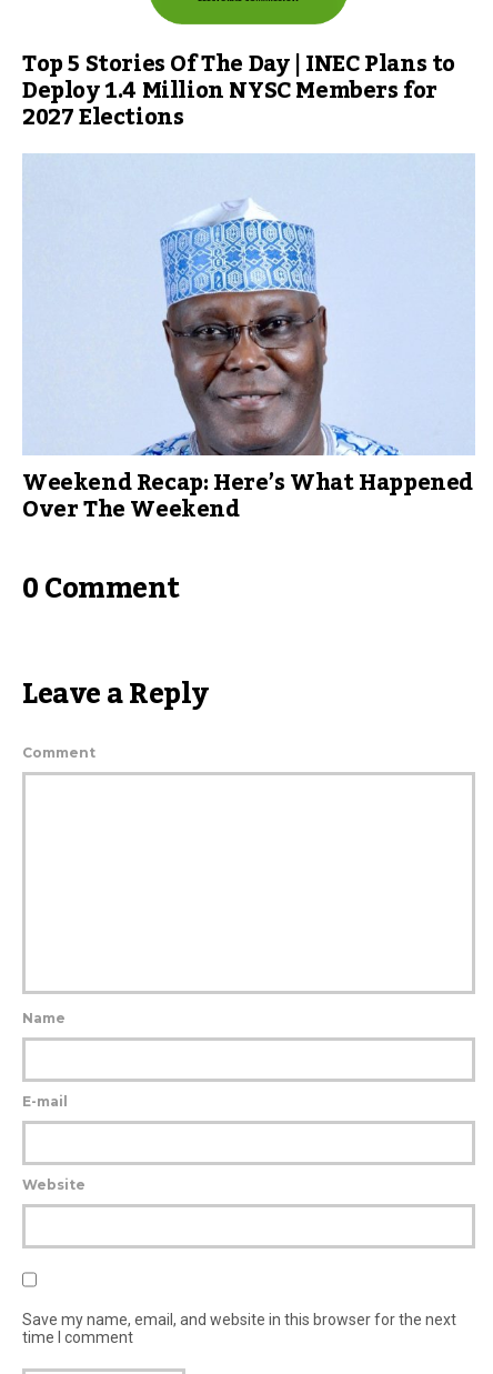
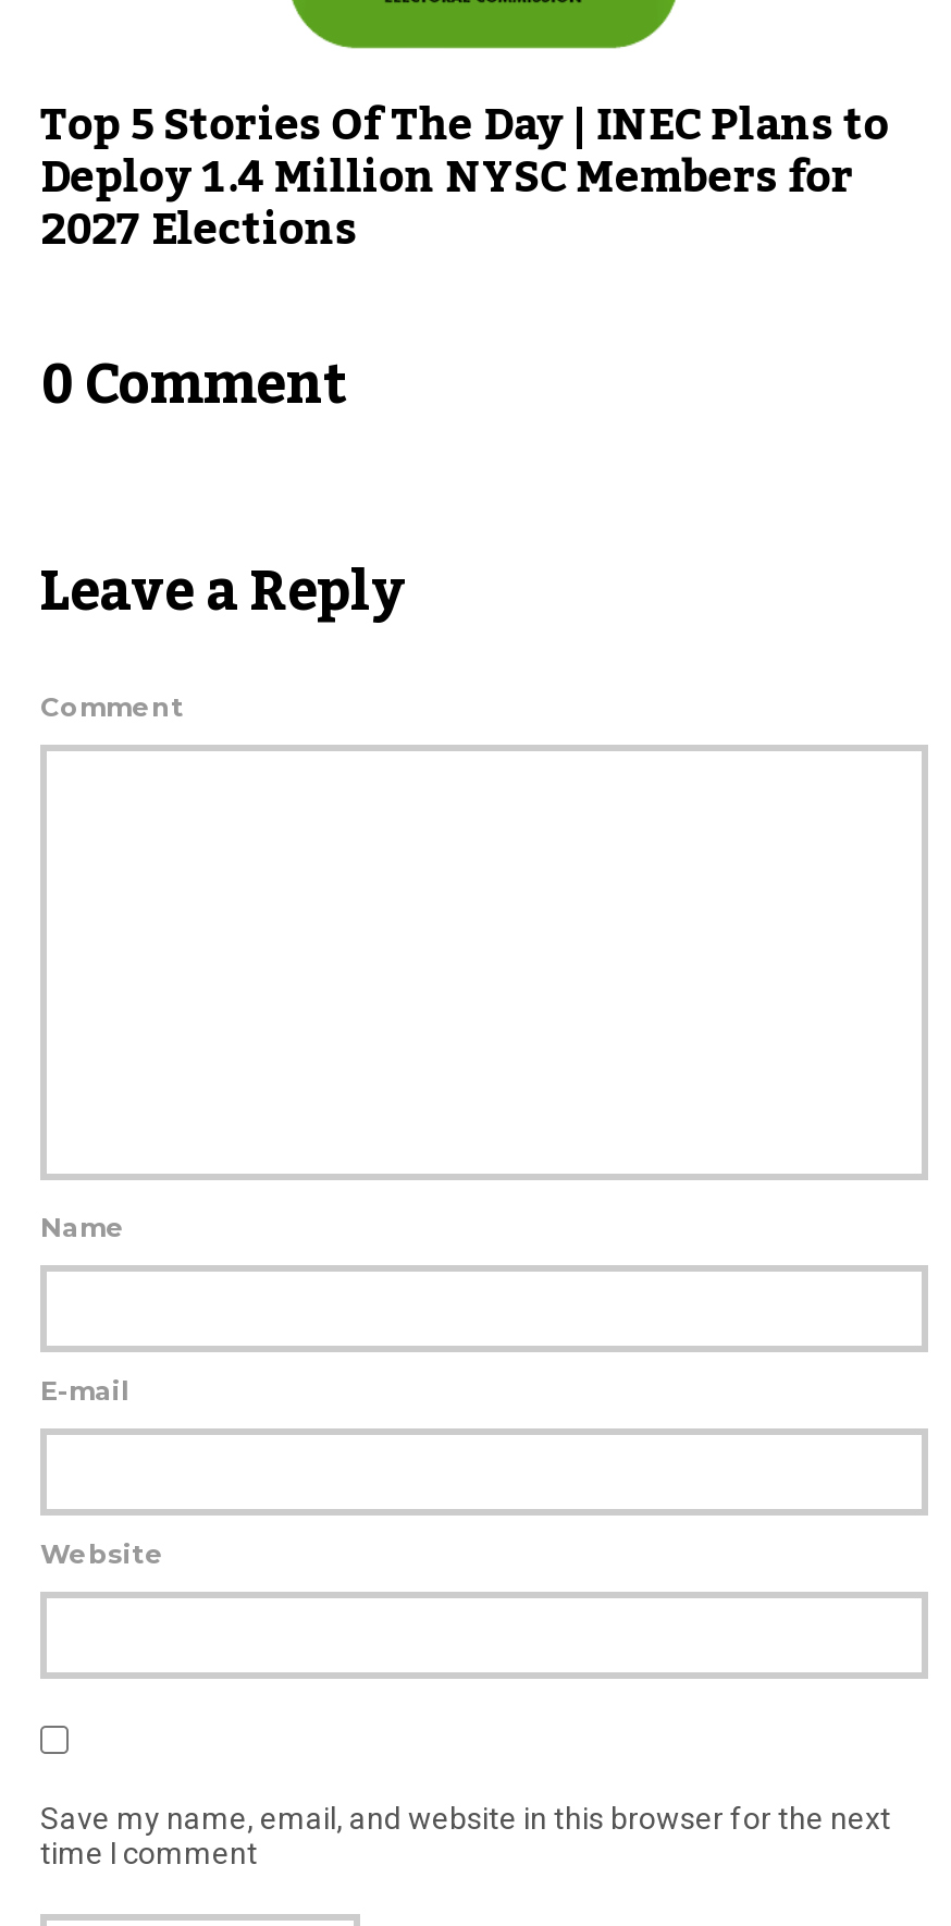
- [image]
- Weekend Recap: Here’s What Happened
- Over The Weekend
